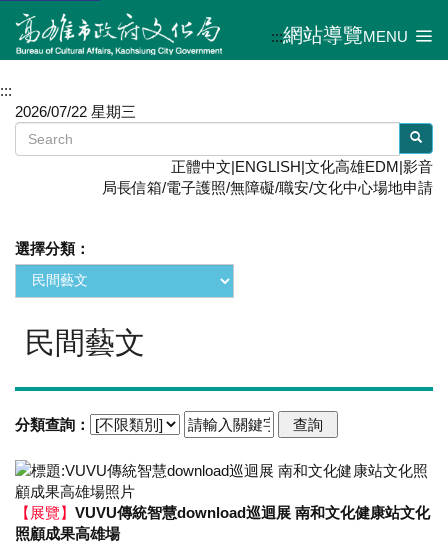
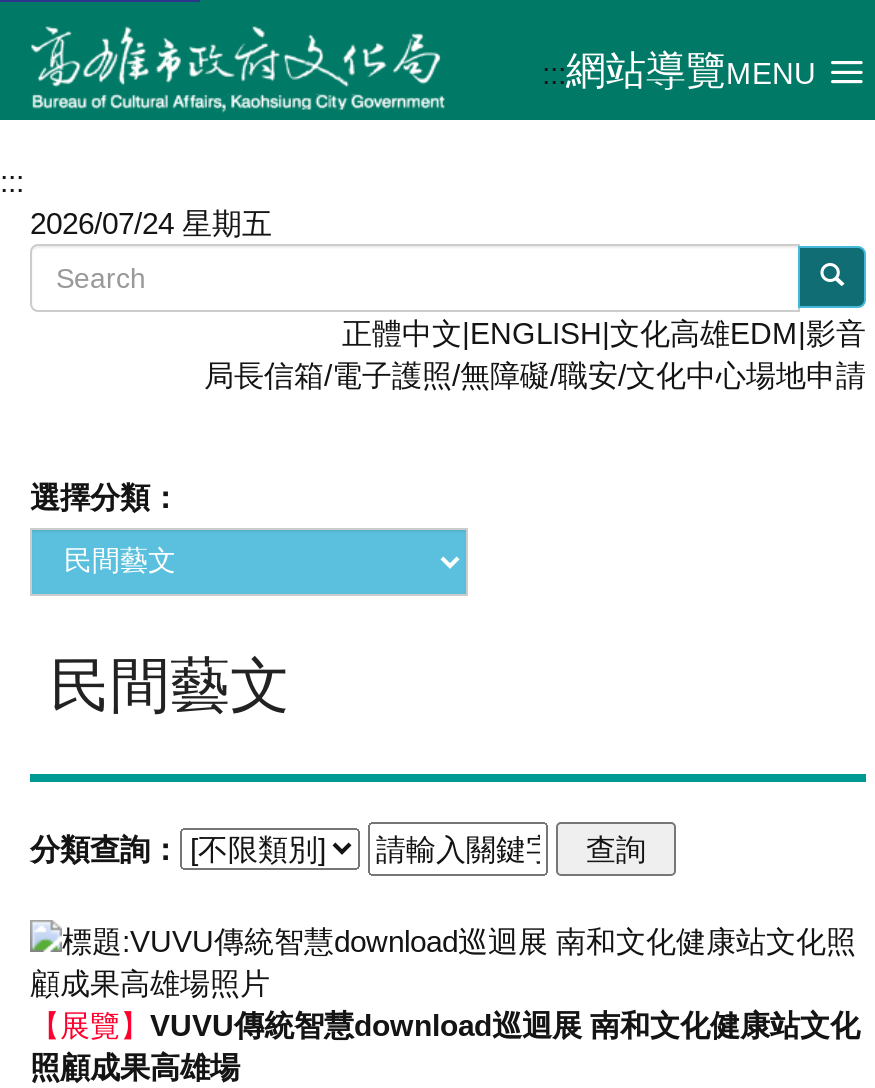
- 2026/07/22 星期三
+ 2026/07/24 星期五
